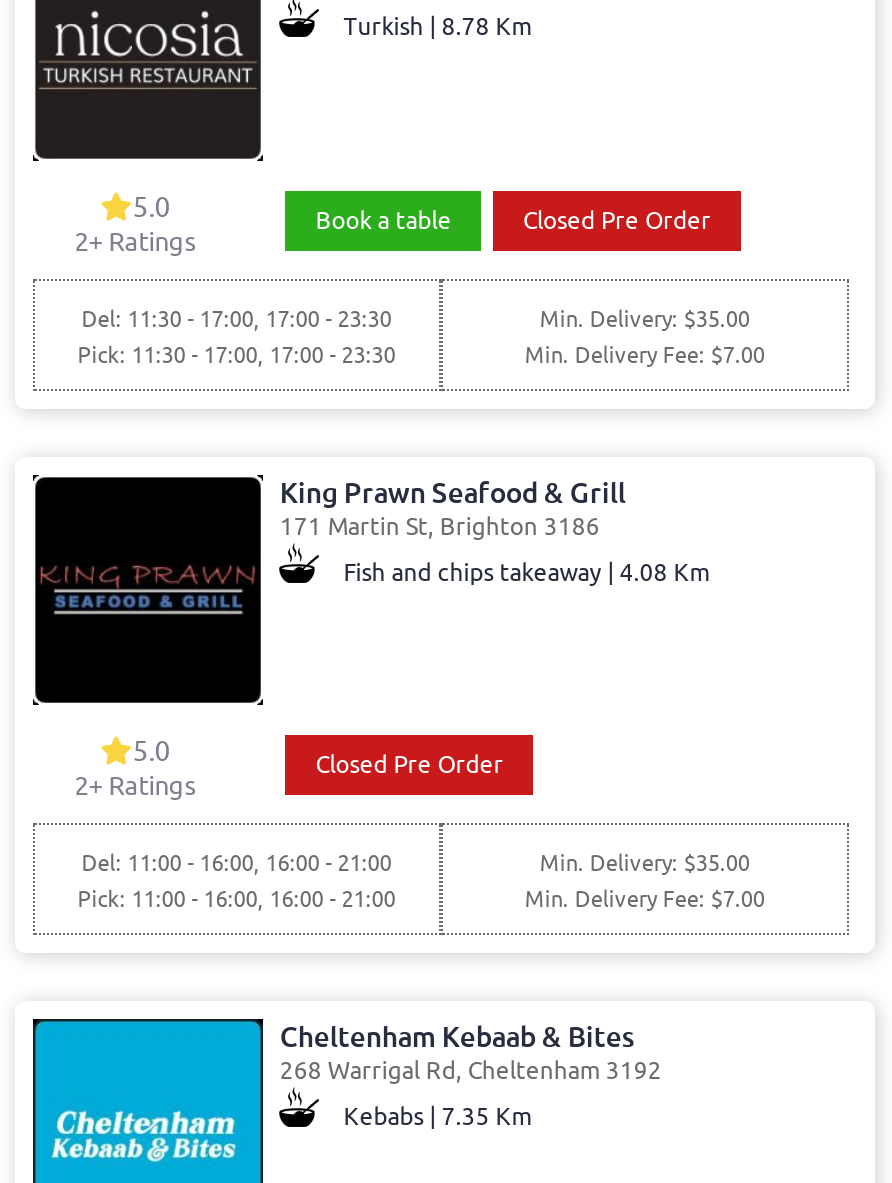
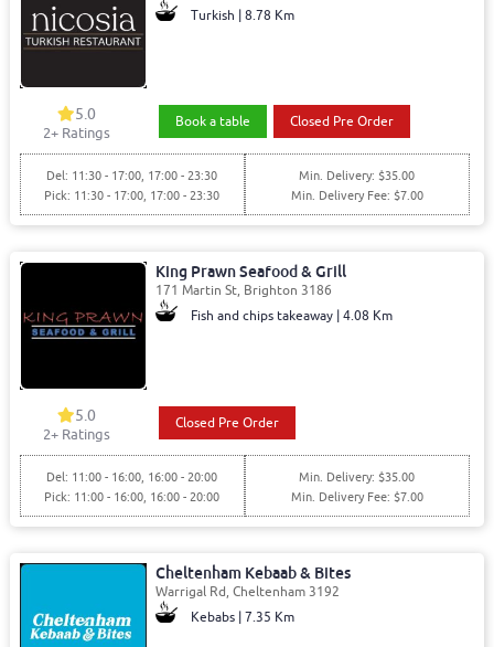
- Del: 11:00 - 16:00, 16:00 - 21:00
+ Del: 11:00 - 16:00, 16:00 - 20:00

- Pick: 11:00 - 16:00, 16:00 - 21:00
+ Pick: 11:00 - 16:00, 16:00 - 20:00

- 268 Warrigal Rd, Cheltenham 3192
+ Warrigal Rd, Cheltenham 3192
